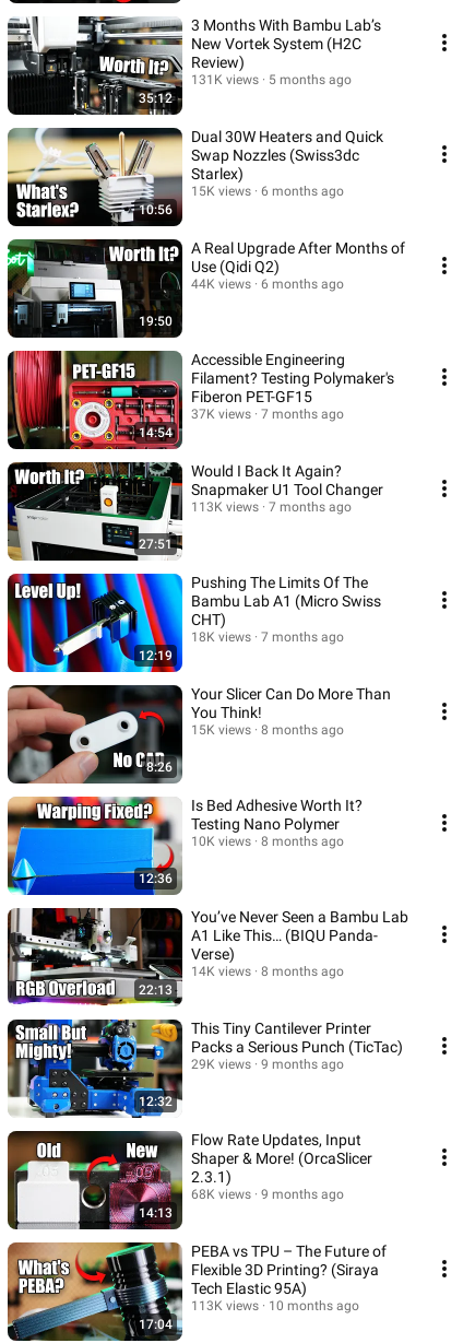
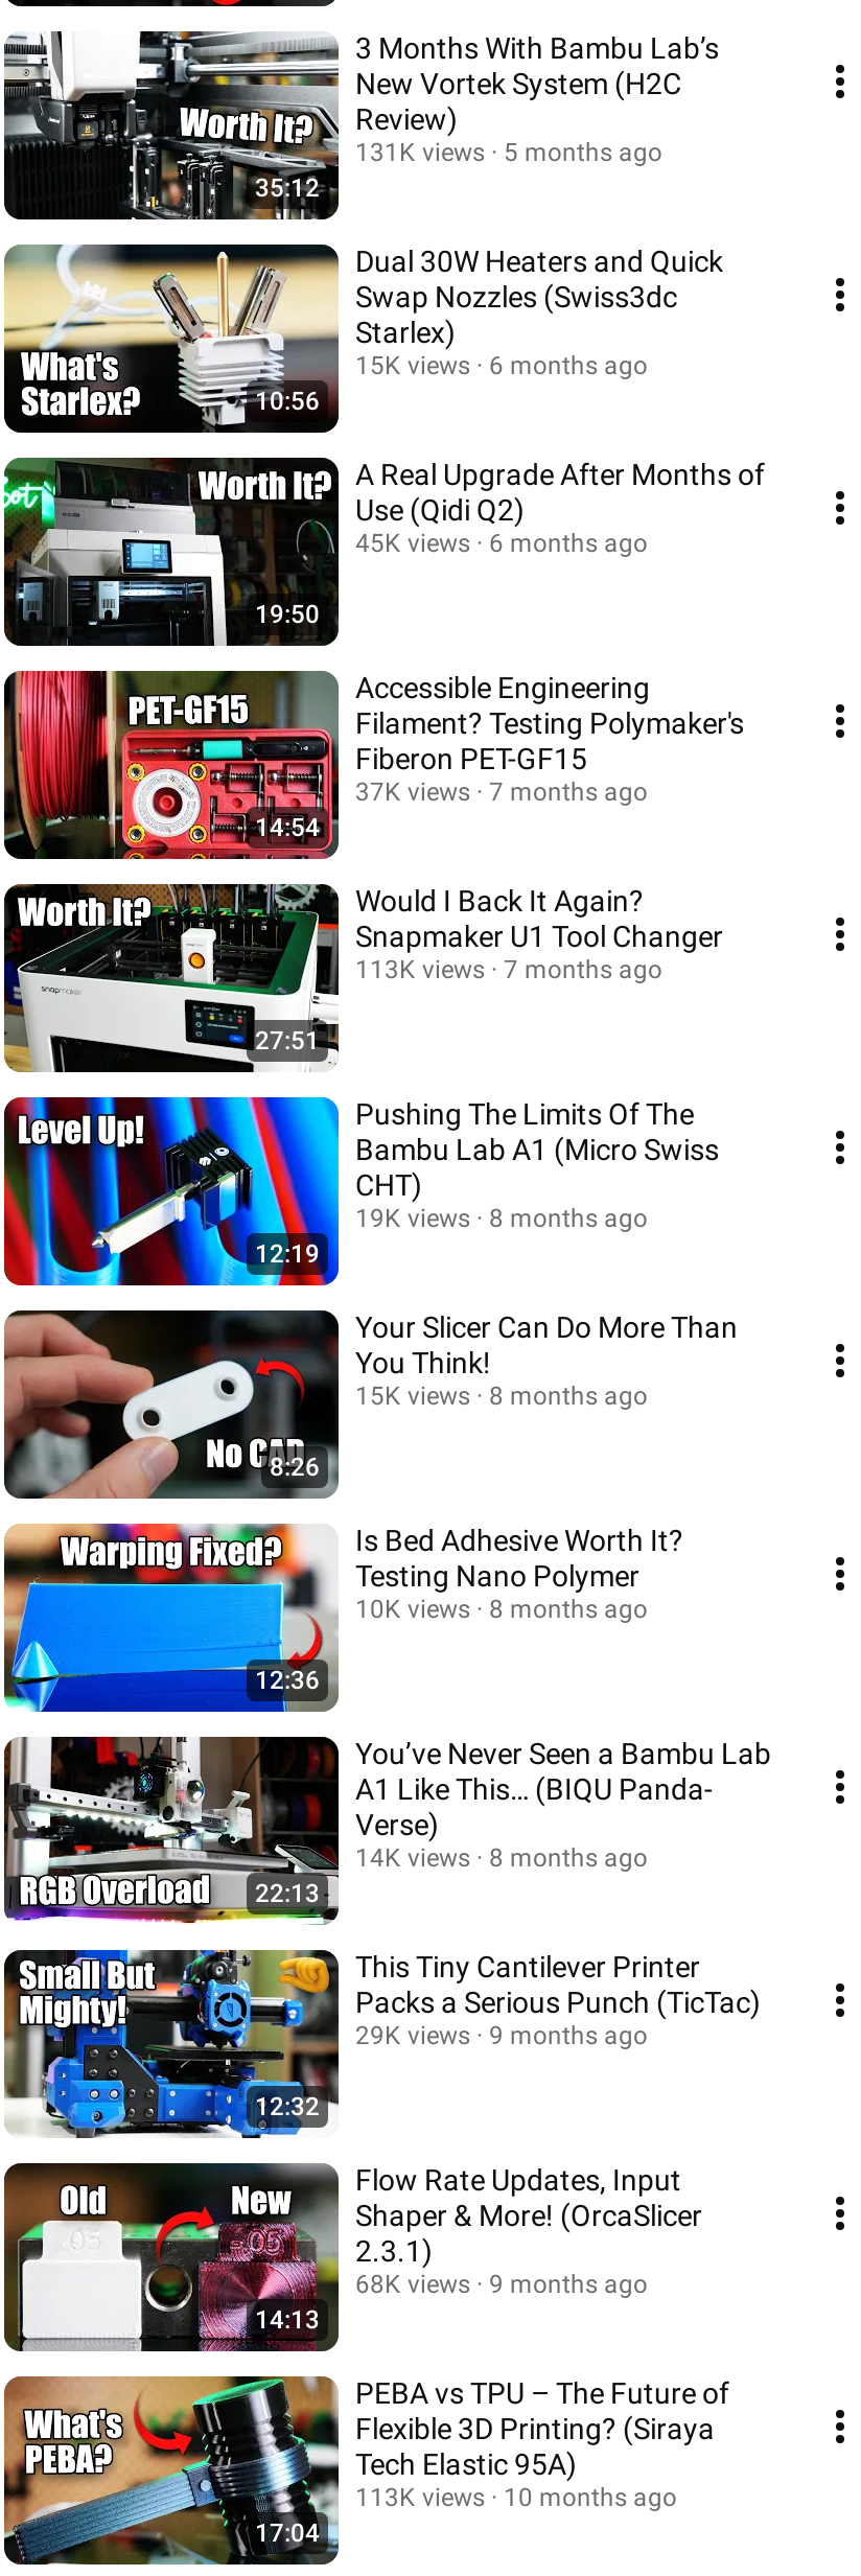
- 44K views 6 months ago
+ 45K views 6 months ago

- 18K views
+ 19K views

- 7 months ago
+ 8 months ago
